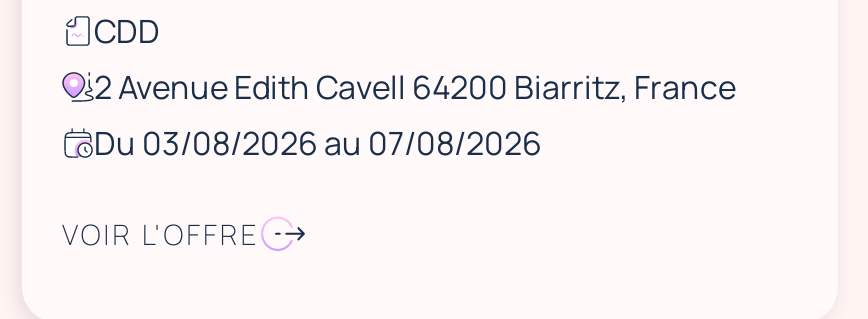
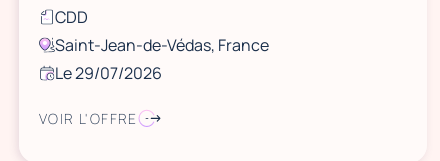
- 2 Avenue Edith Cavell 64200 Biarritz, France
- Du 03/08/2026 au 07/08/2026
+ Saint-Jean-de-Védas, France
+ Le 29/07/2026
